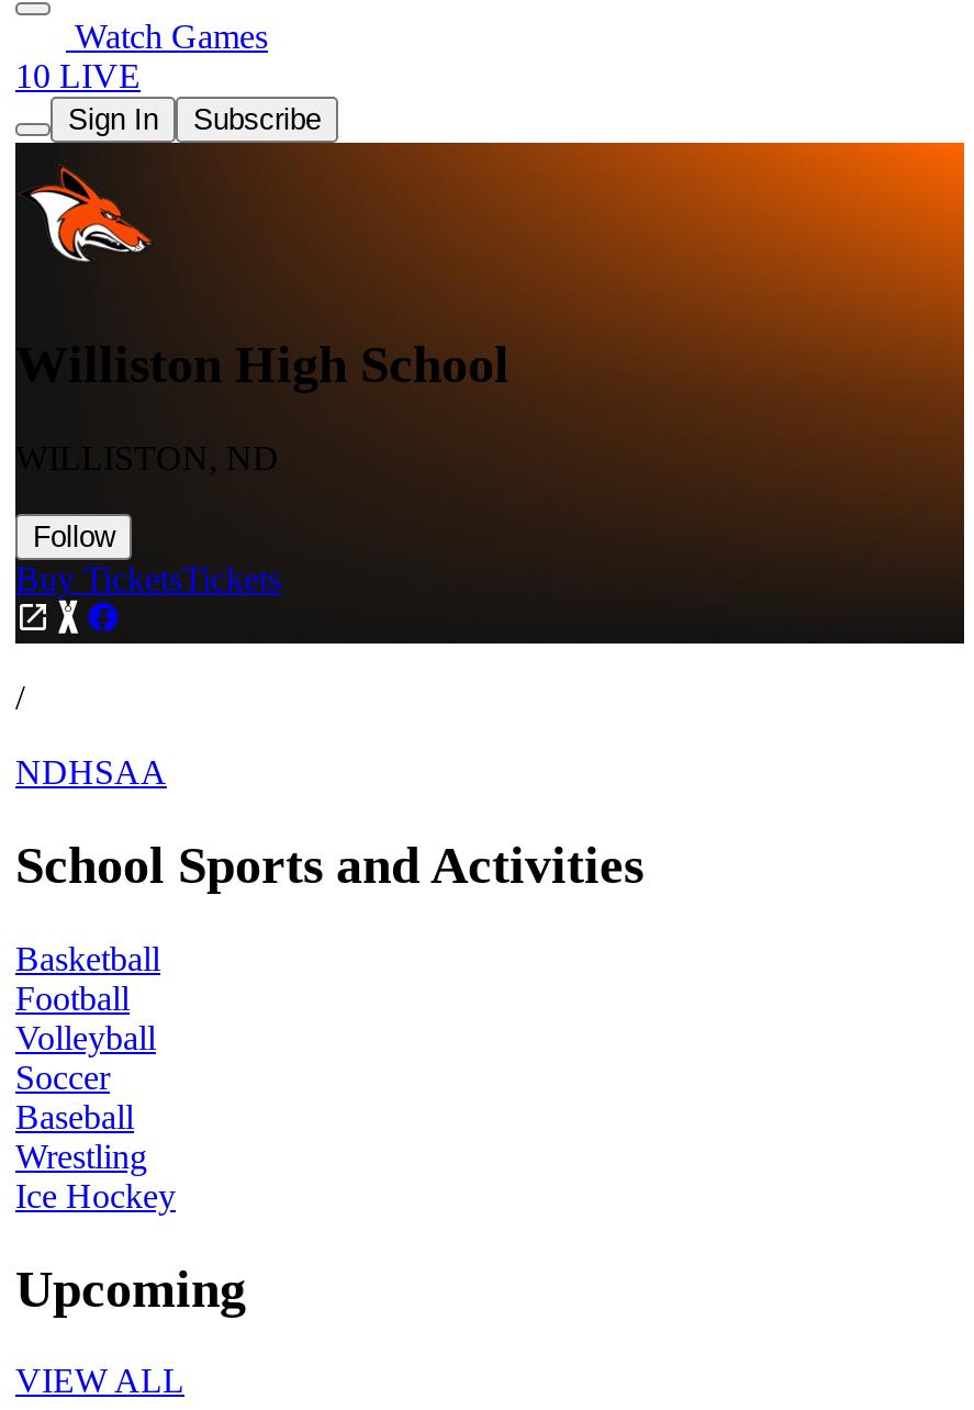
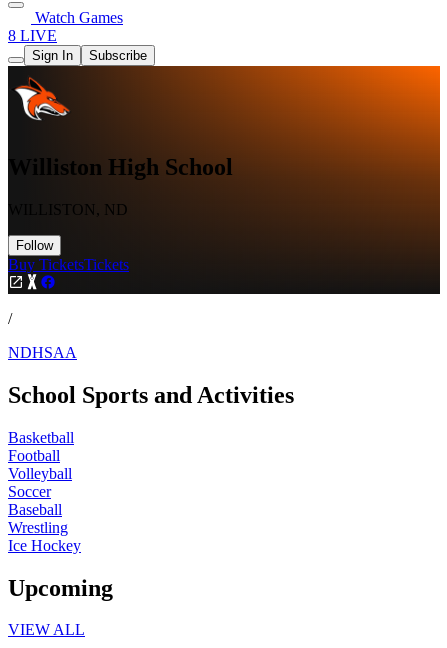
- 10 LIVE
+ 8 LIVE
